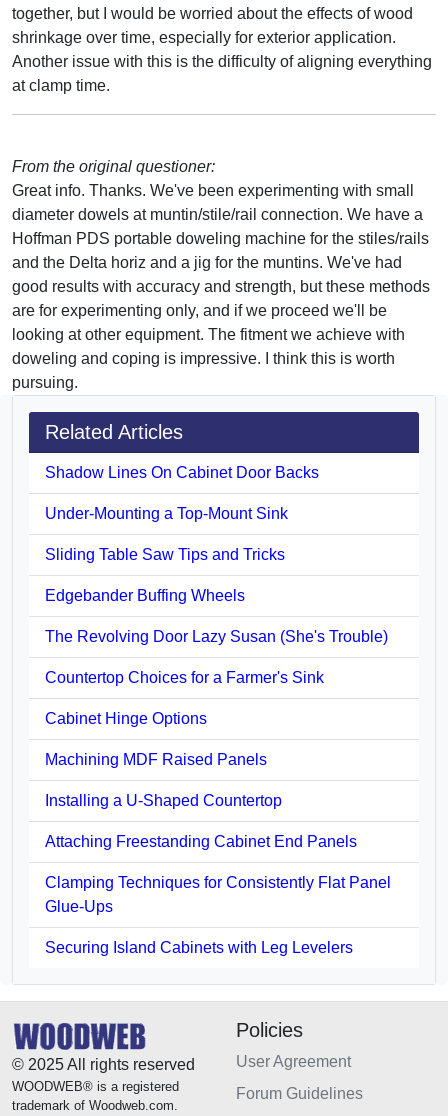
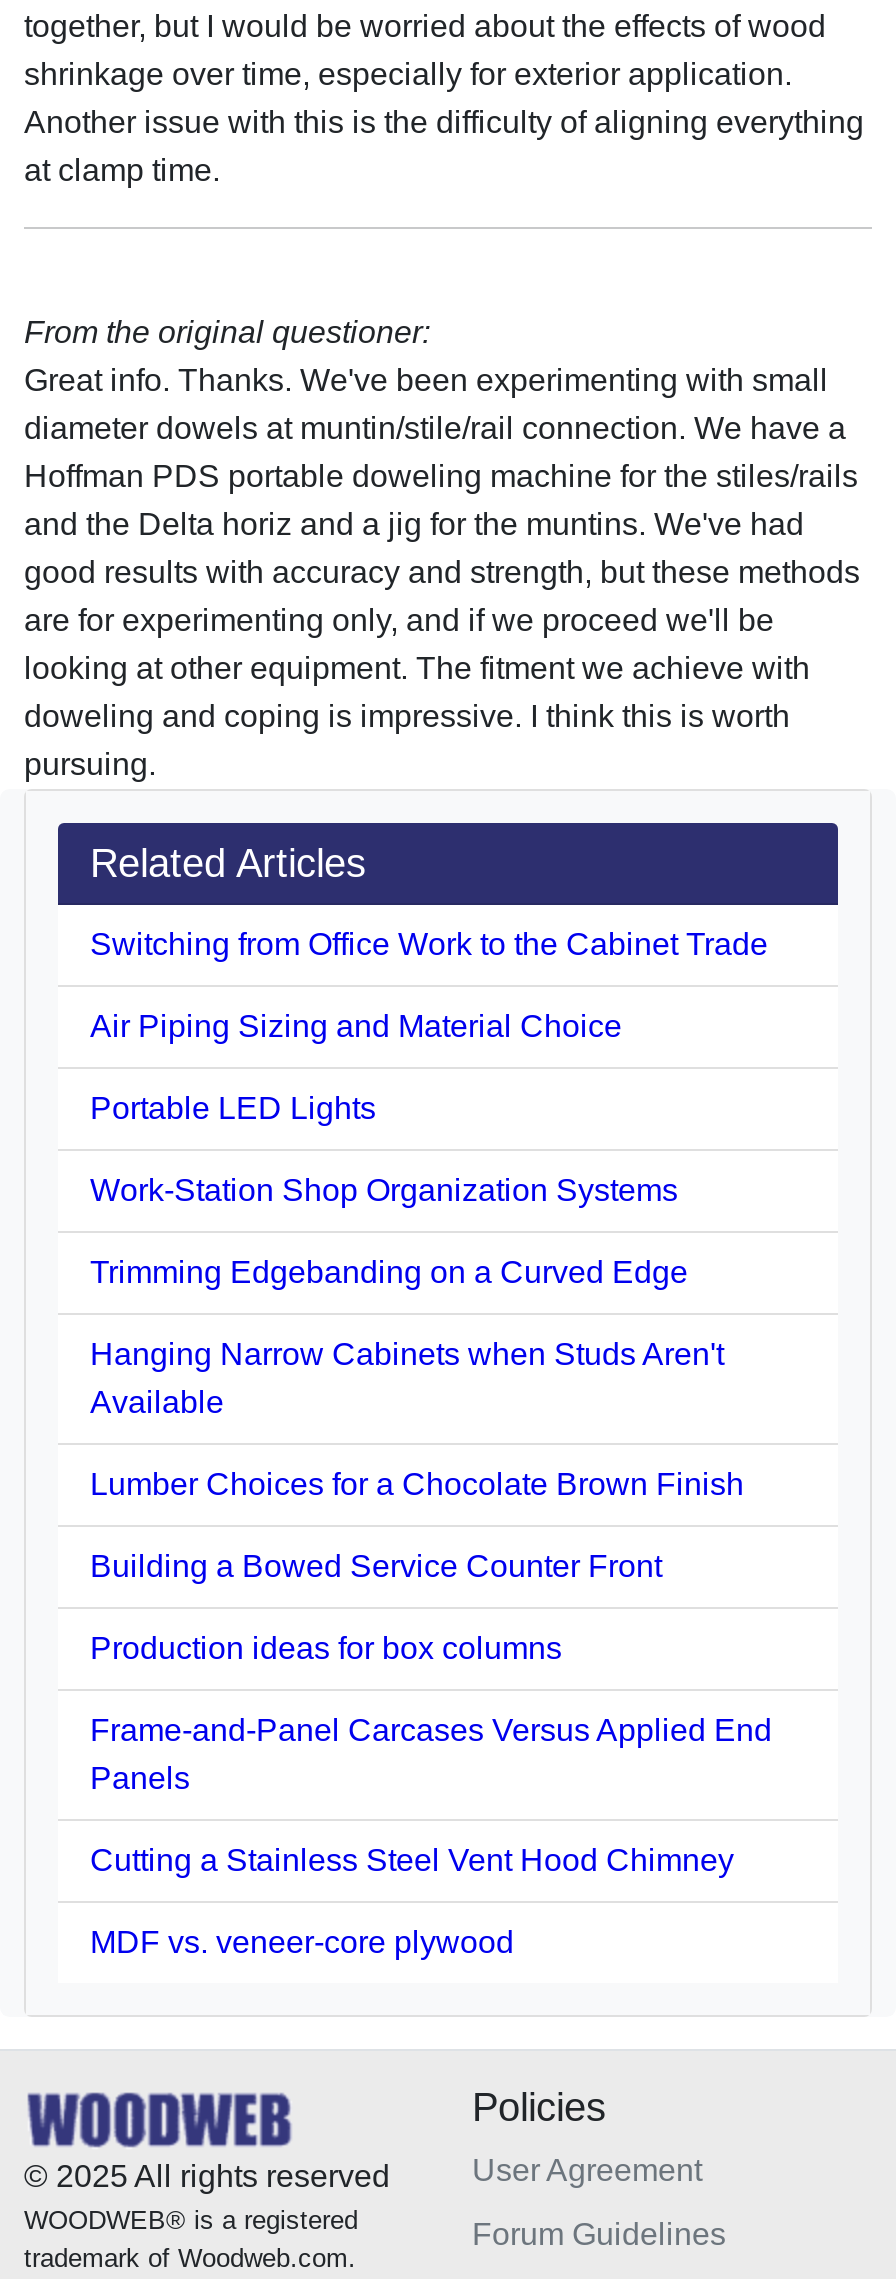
- Shadow Lines On Cabinet Door Backs
+ Switching from Office Work to the Cabinet Trade

- Under-Mounting a Top-Mount Sink
+ Air Piping Sizing and Material Choice

- Sliding Table Saw Tips and Tricks
+ Portable LED Lights

- Edgebander Buffing Wheels
+ Work-Station Shop Organization Systems

- The Revolving Door Lazy Susan (She's Trouble)
+ Trimming Edgebanding on a Curved Edge

- Countertop Choices for a Farmer's Sink
+ Hanging Narrow Cabinets when Studs Aren't
+ Available

- Cabinet Hinge Options
+ Lumber Choices for a Chocolate Brown Finish

- Machining MDF Raised Panels
+ Building a Bowed Service Counter Front

- Installing a U-Shaped Countertop
+ Production ideas for box columns

- Attaching Freestanding Cabinet End Panels
+ Frame-and-Panel Carcases Versus Applied End
+ Panels

- Clamping Techniques for Consistently Flat Panel
- Glue-Ups
+ Cutting a Stainless Steel Vent Hood Chimney

- Securing Island Cabinets with Leg Levelers
+ MDF vs. veneer-core plywood
